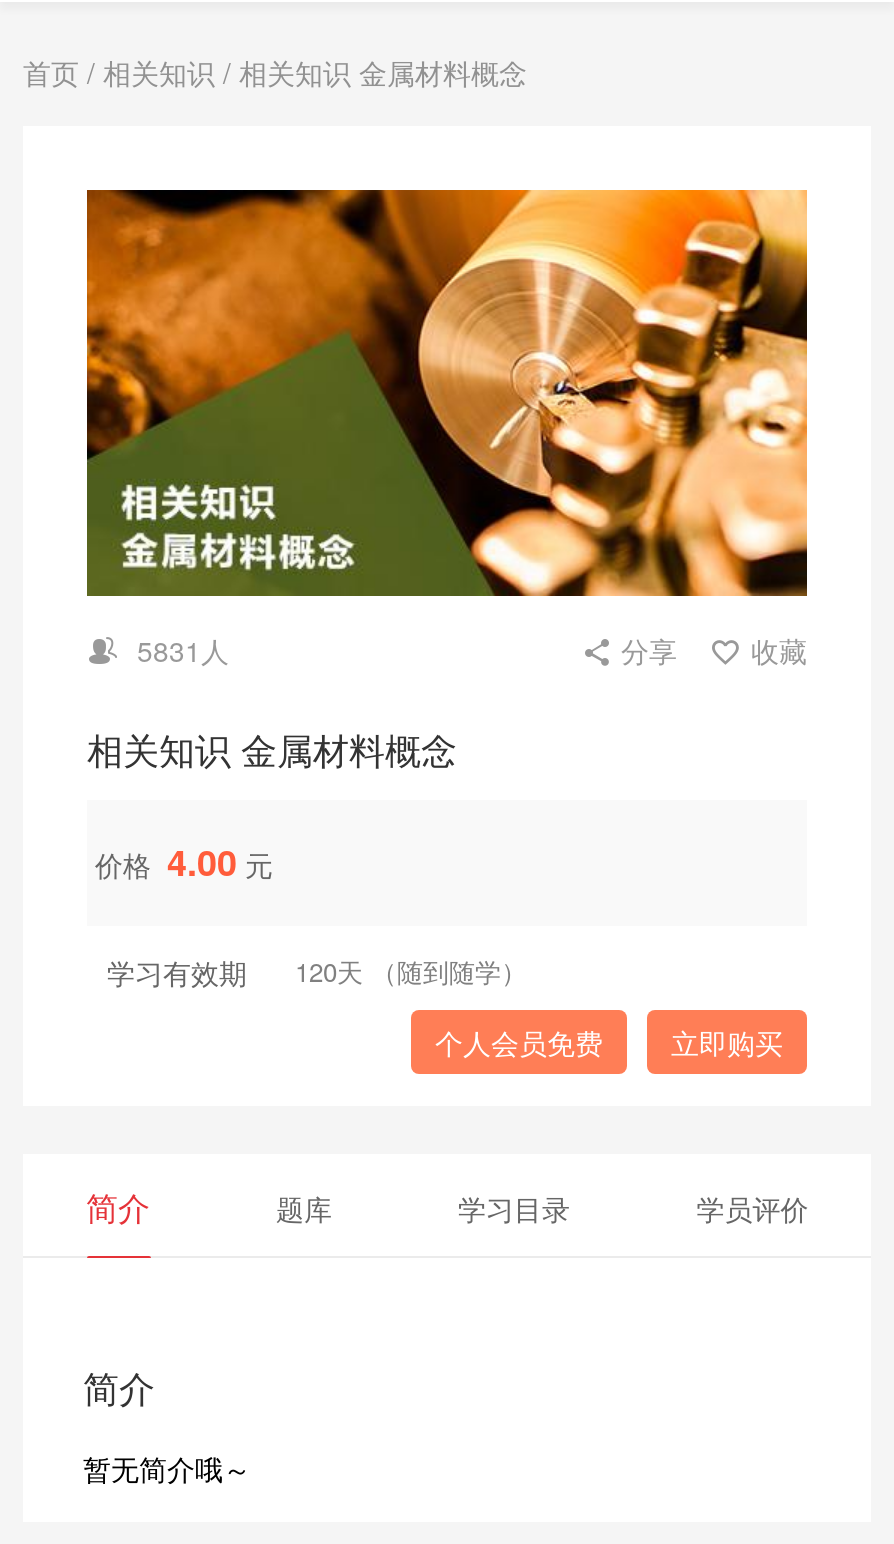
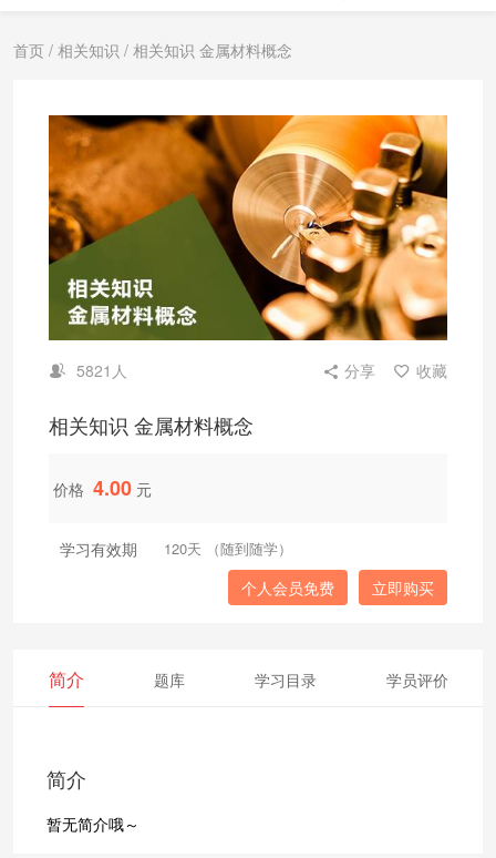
- 5831人
+ 5821人
